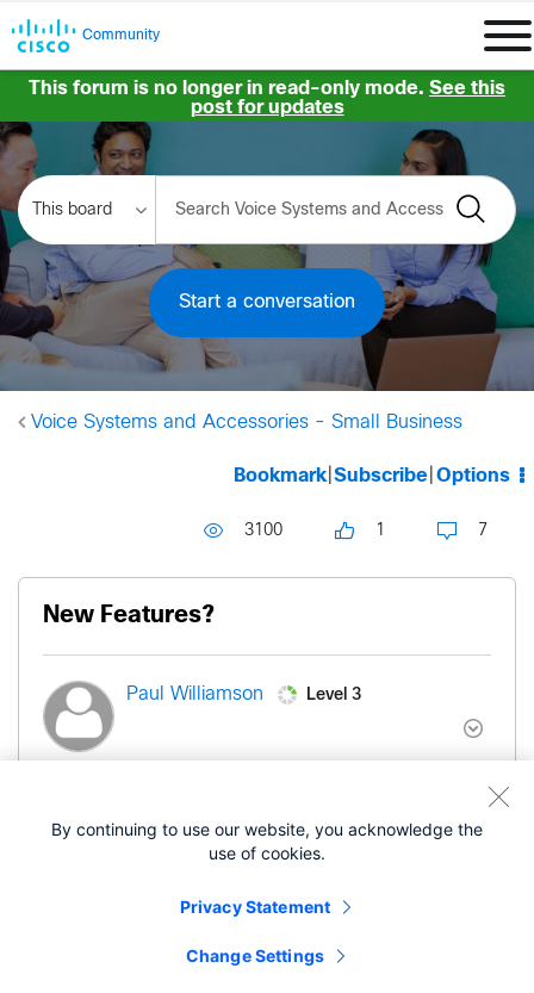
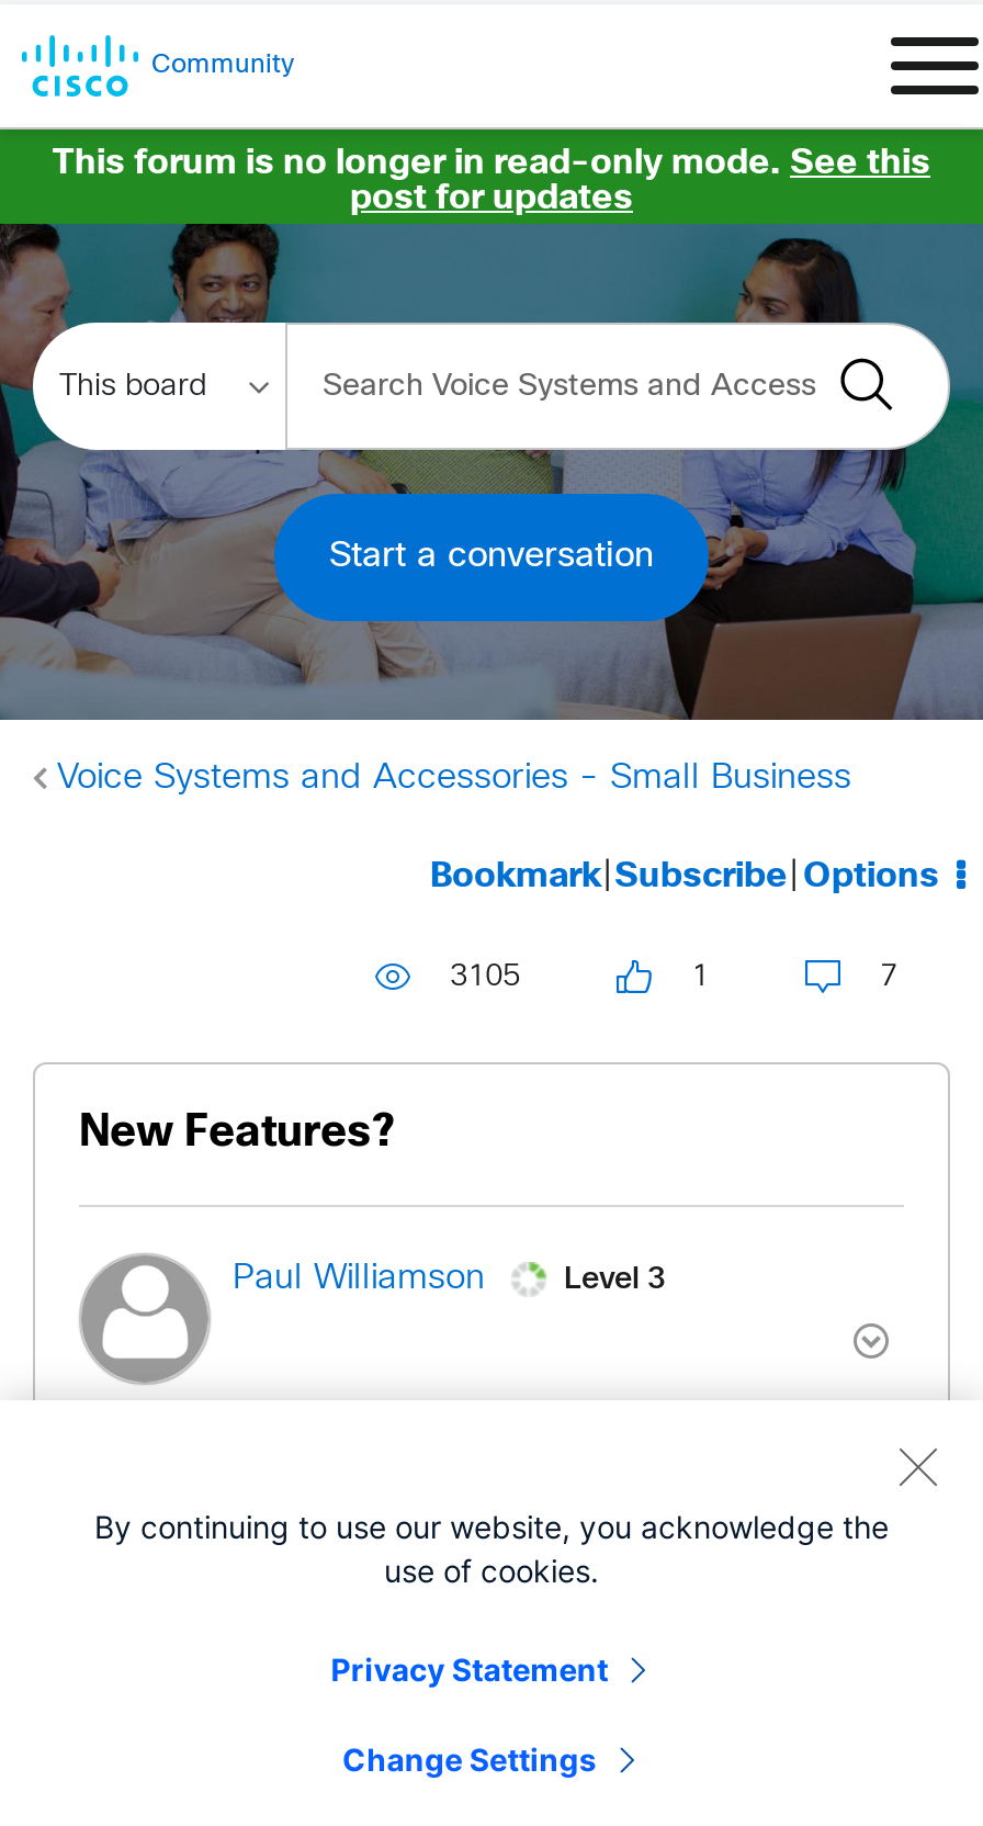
- 3100
+ 3105
